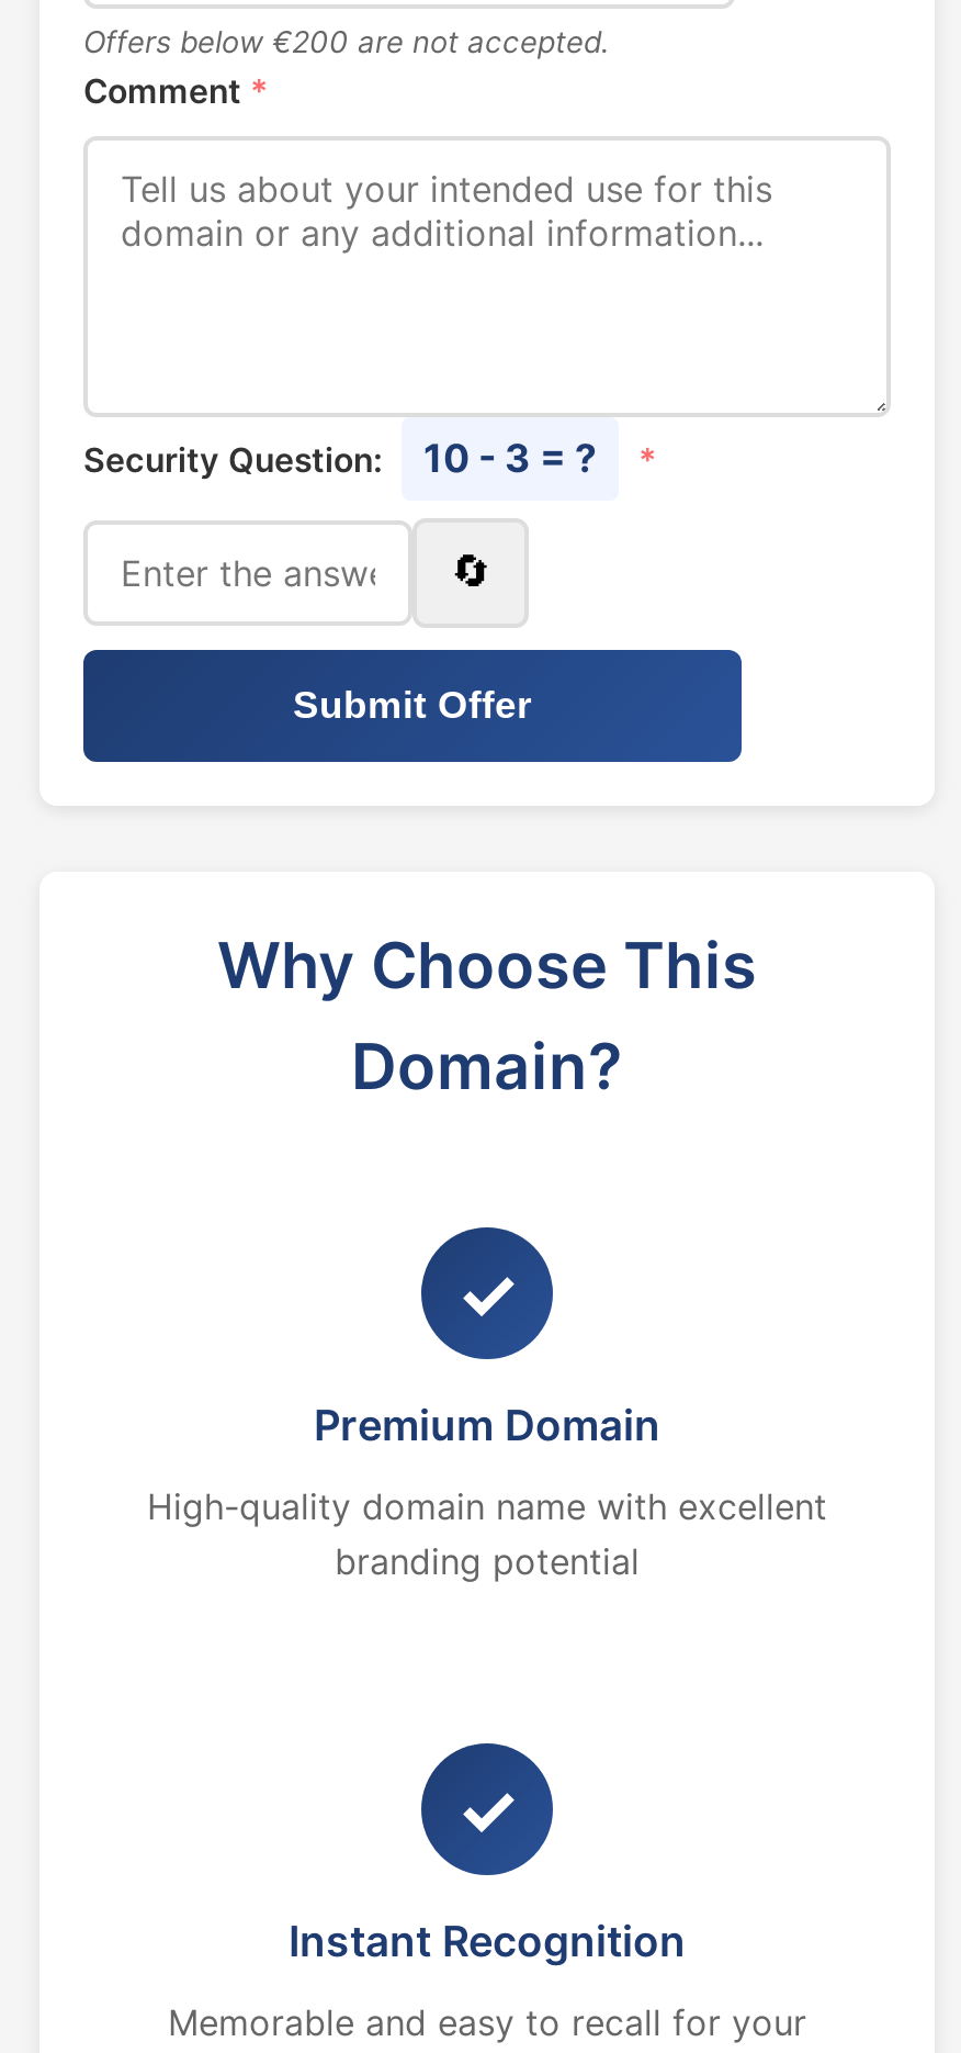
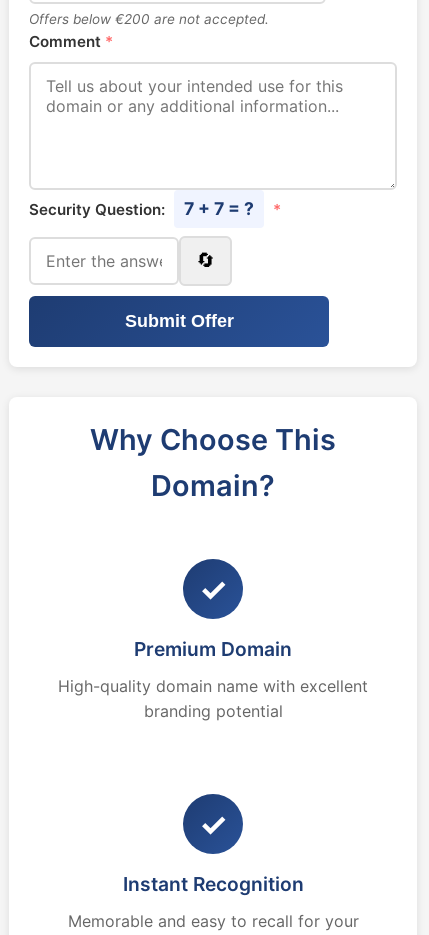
- 10 - 3 = ?
+ 7 + 7 = ?
